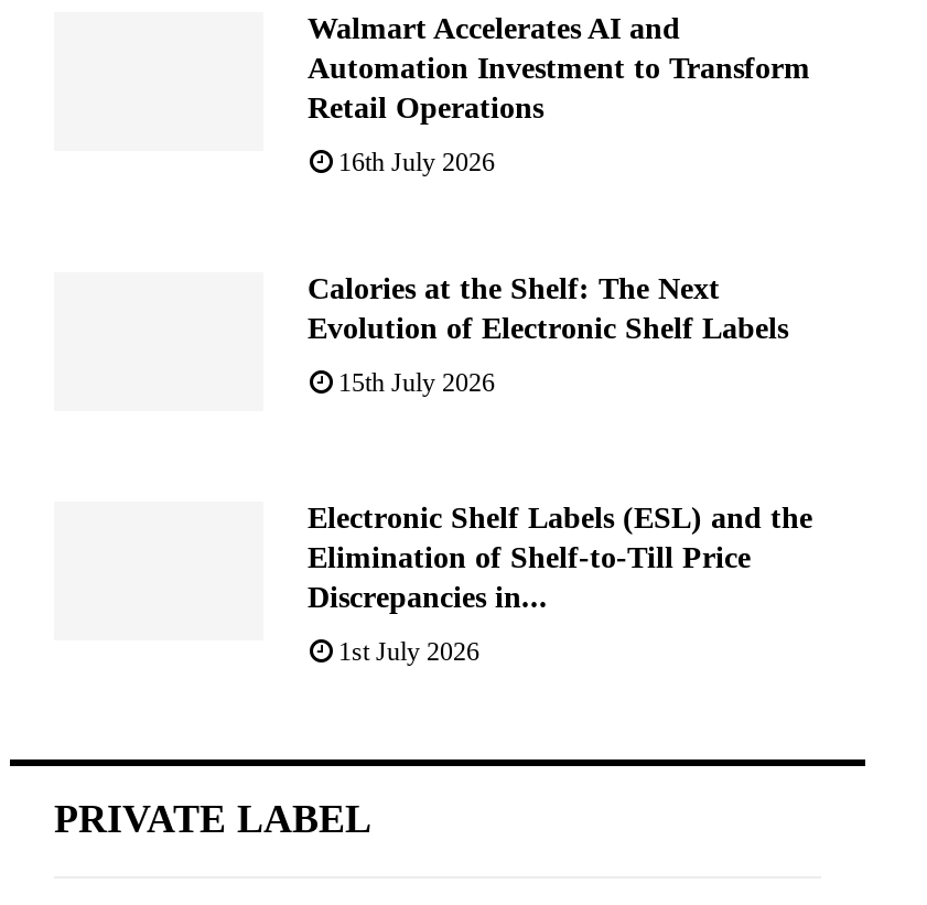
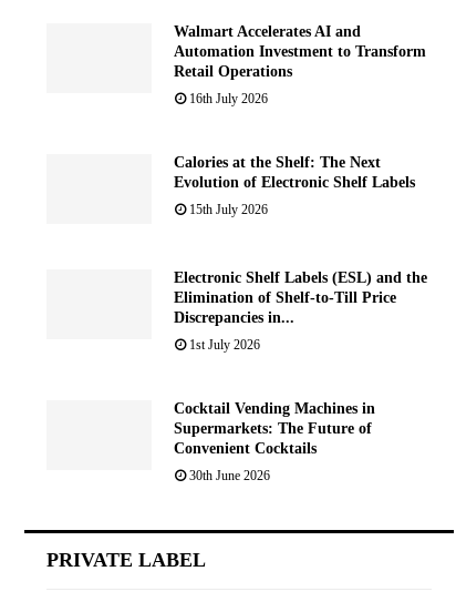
+ Cocktail Vending Machines in
+ Supermarkets: The Future of
+ Convenient Cocktails
+ 30th June 2026
